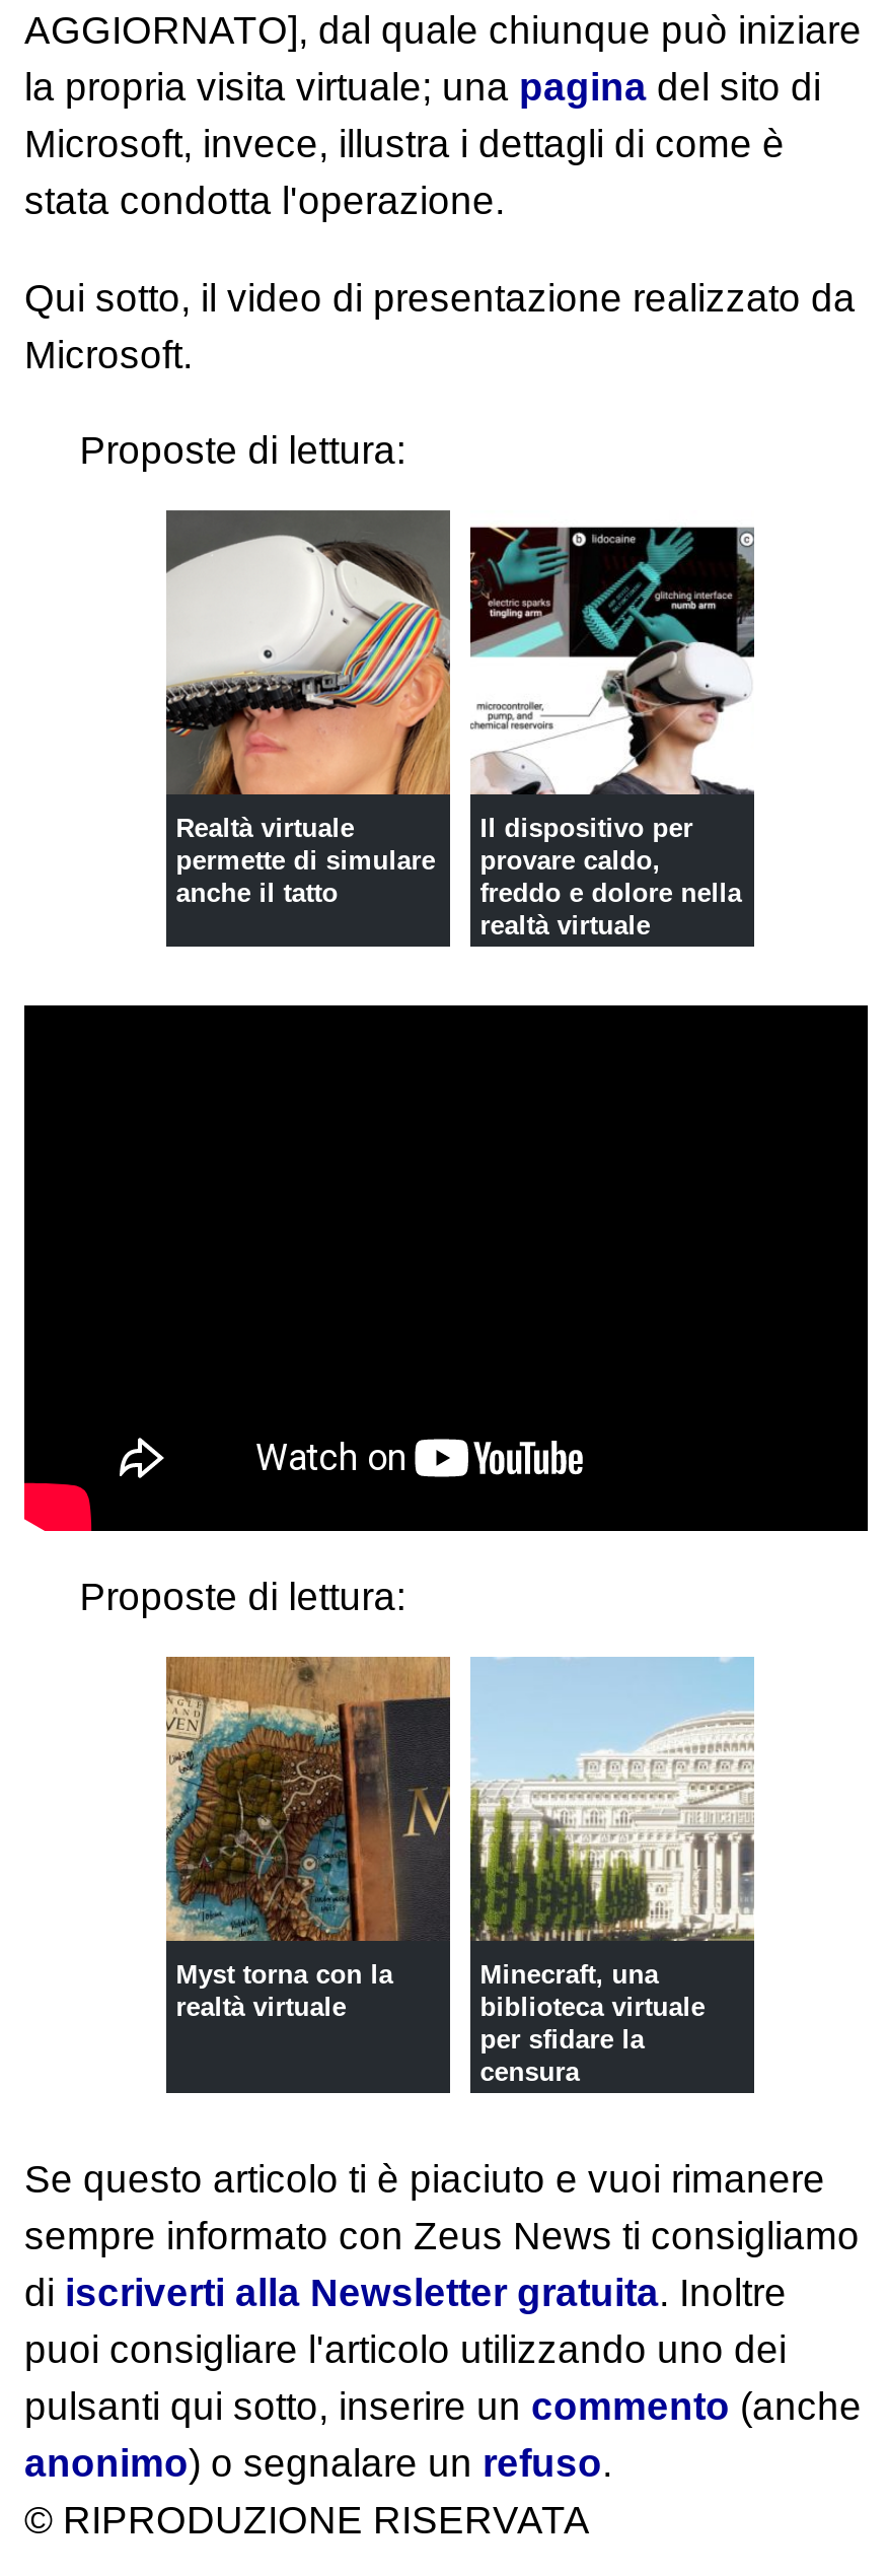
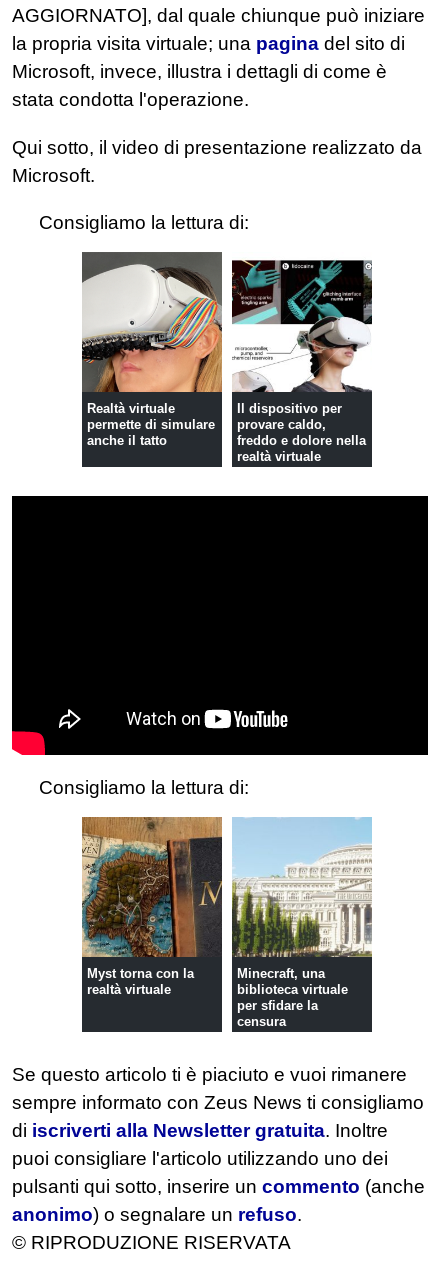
- Proposte di lettura:
+ Consigliamo la lettura di:

- Proposte di lettura:
+ Consigliamo la lettura di:
